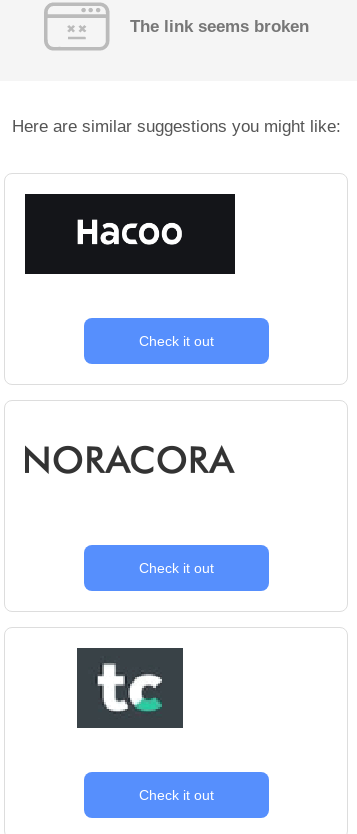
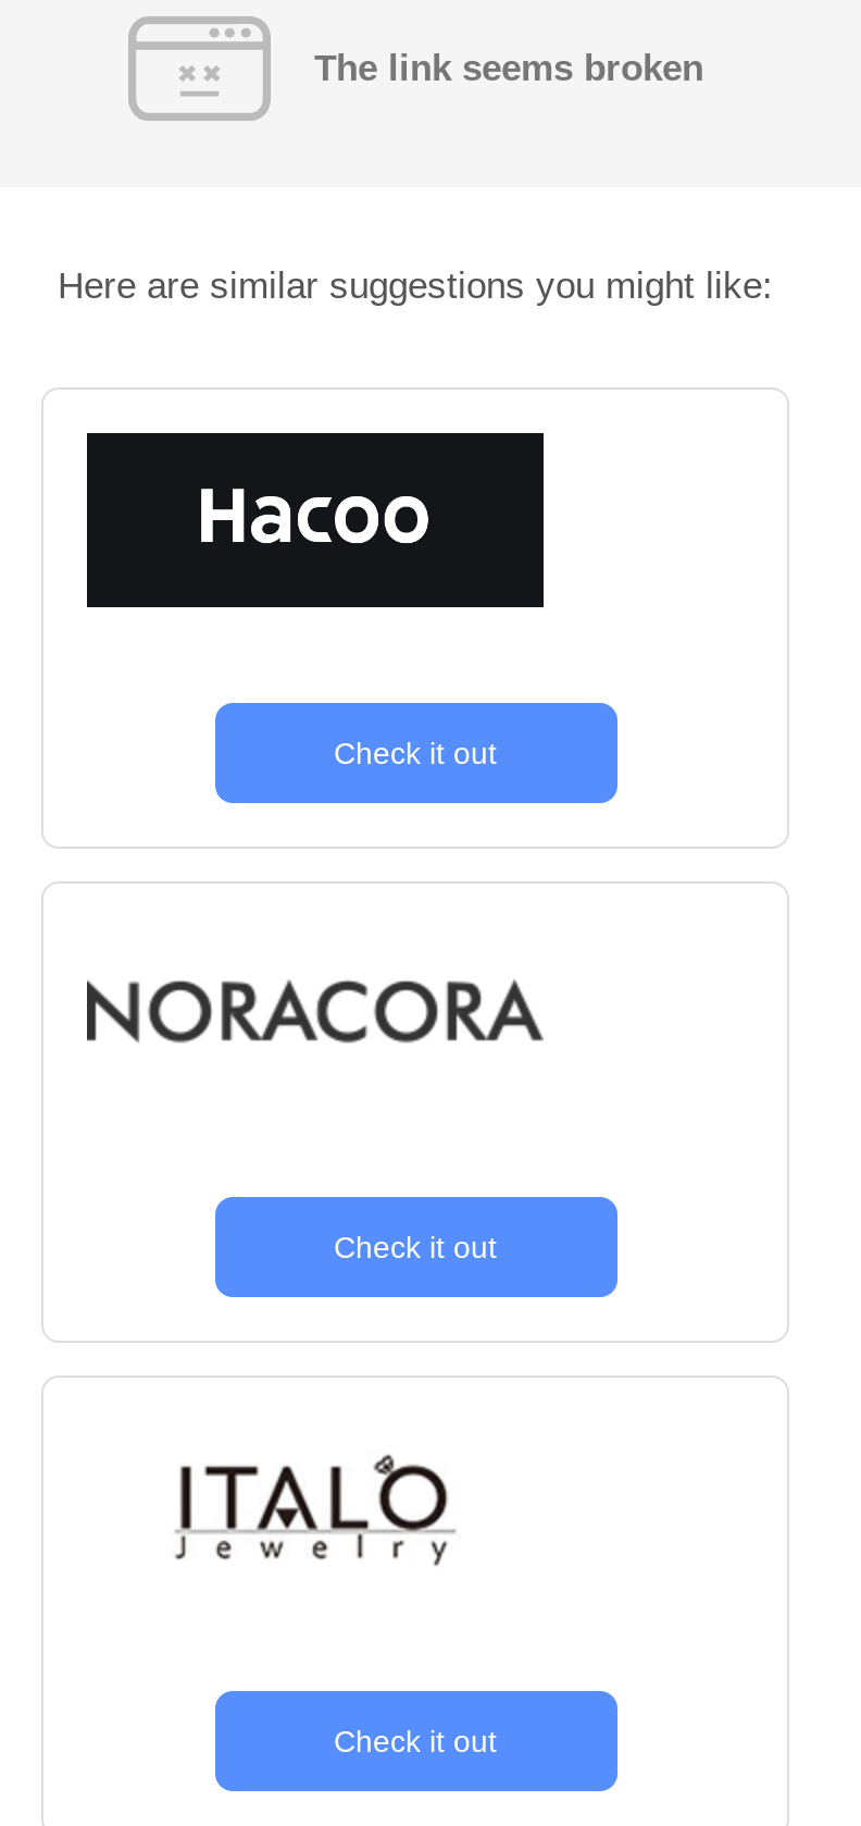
- [image]
+ [image]
